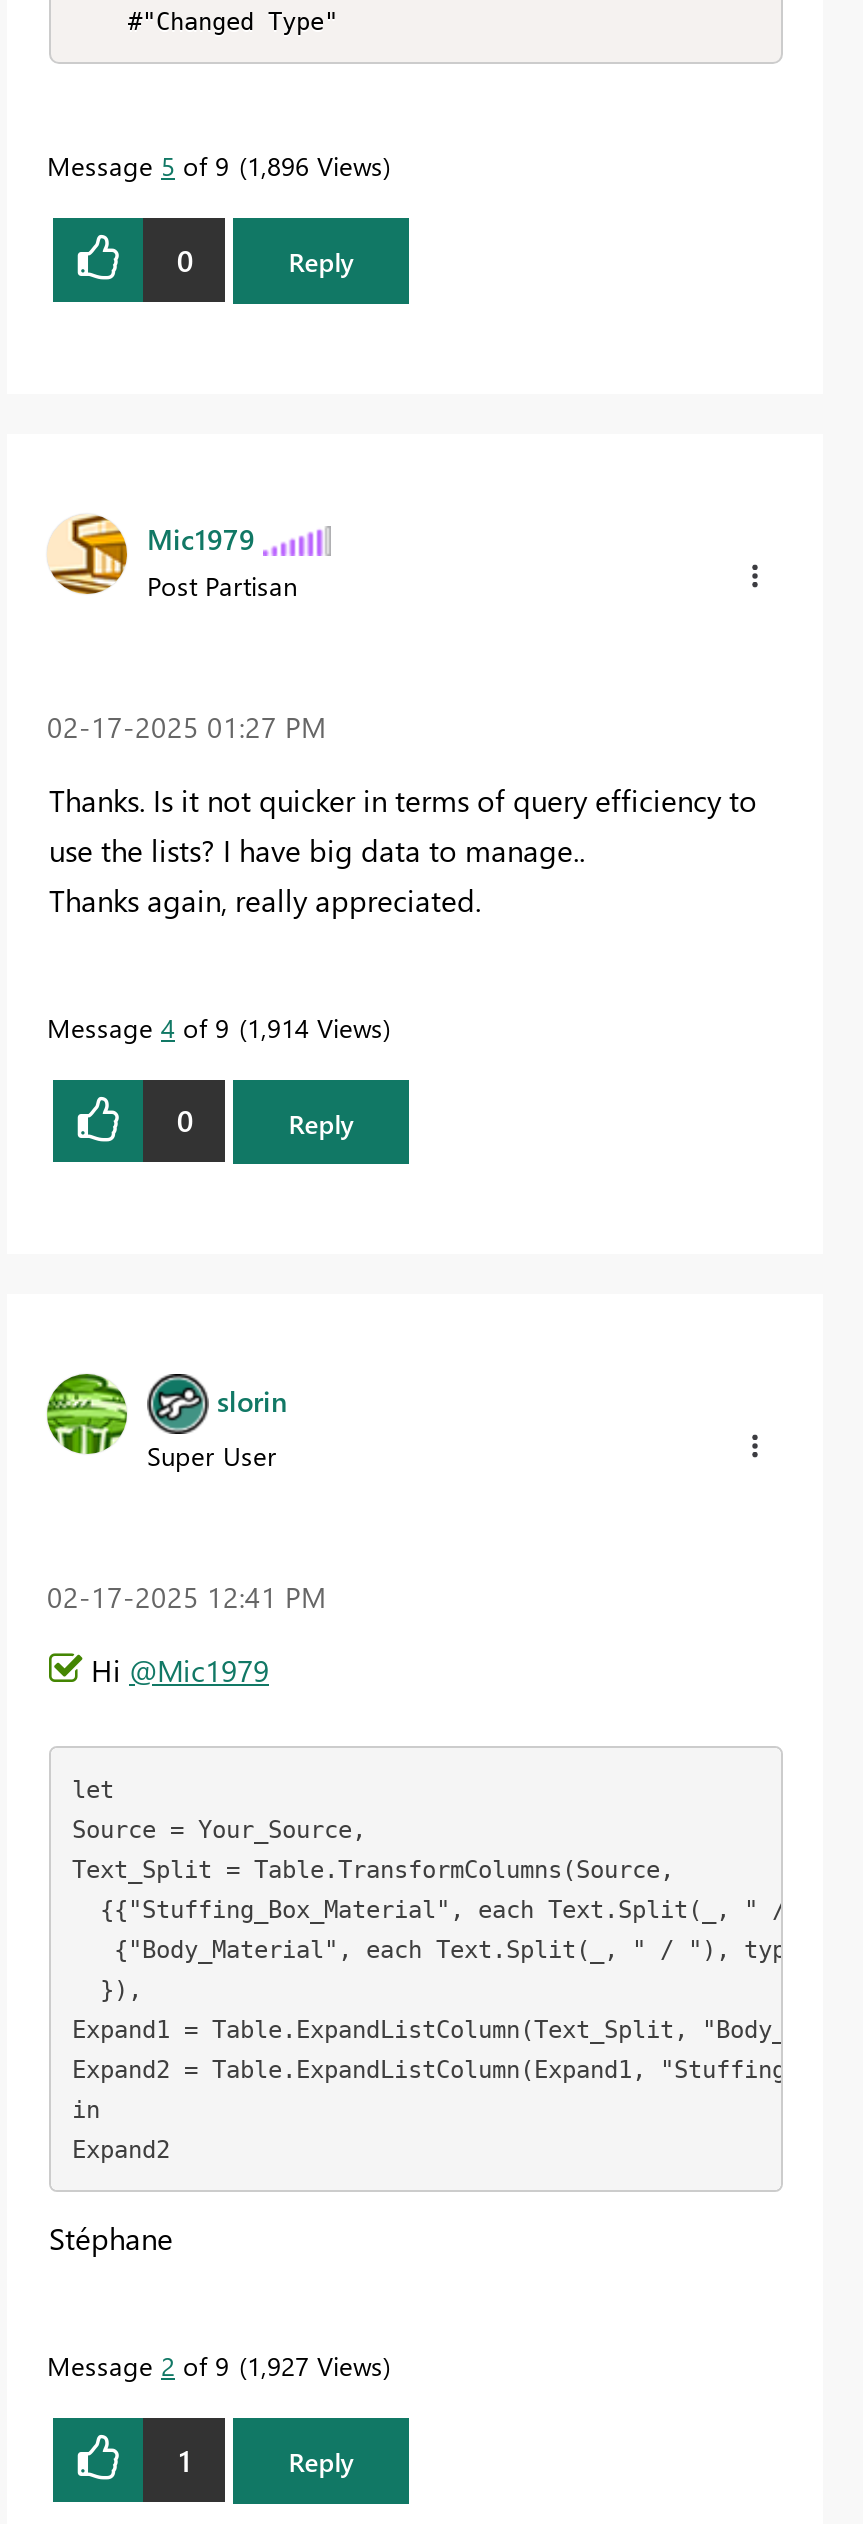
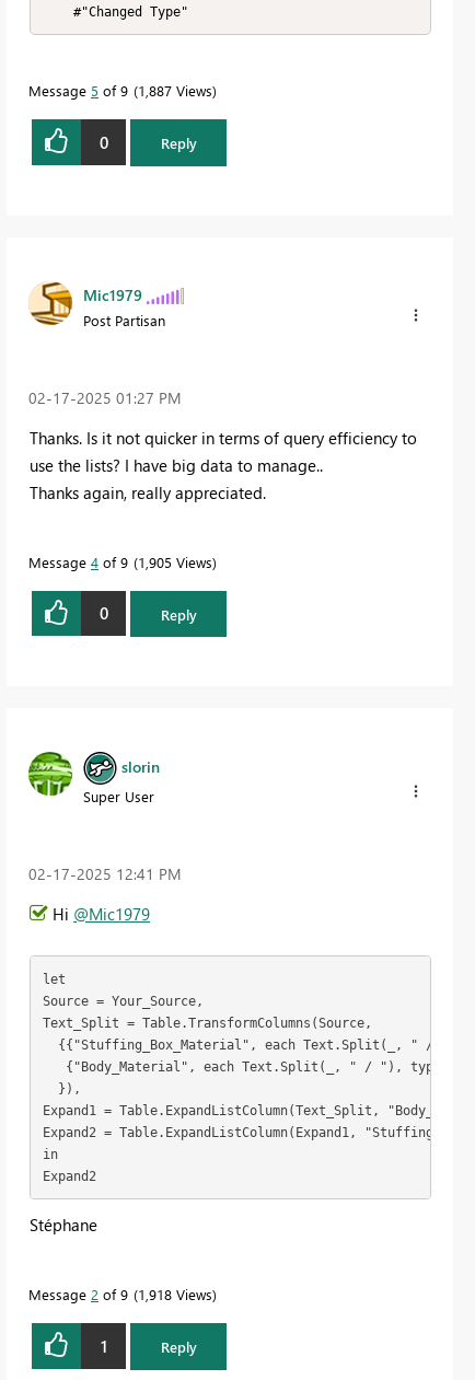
- Message 5 of 9 1,896 Views
+ Message 5 of 9 1,887 Views

- Message 4 of 9 1,914 Views
+ Message 4 of 9 1,905 Views

- Message 2 of 9 1,927 Views
+ Message 2 of 9 1,918 Views
